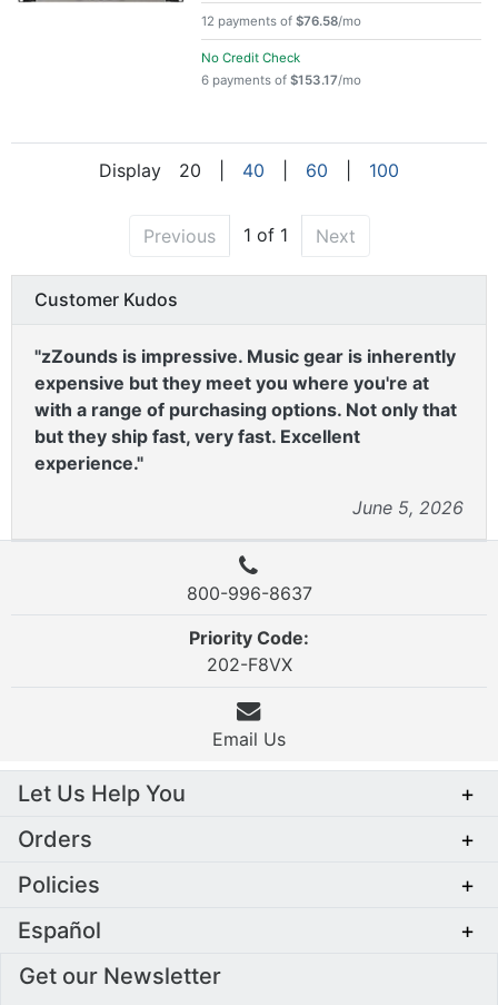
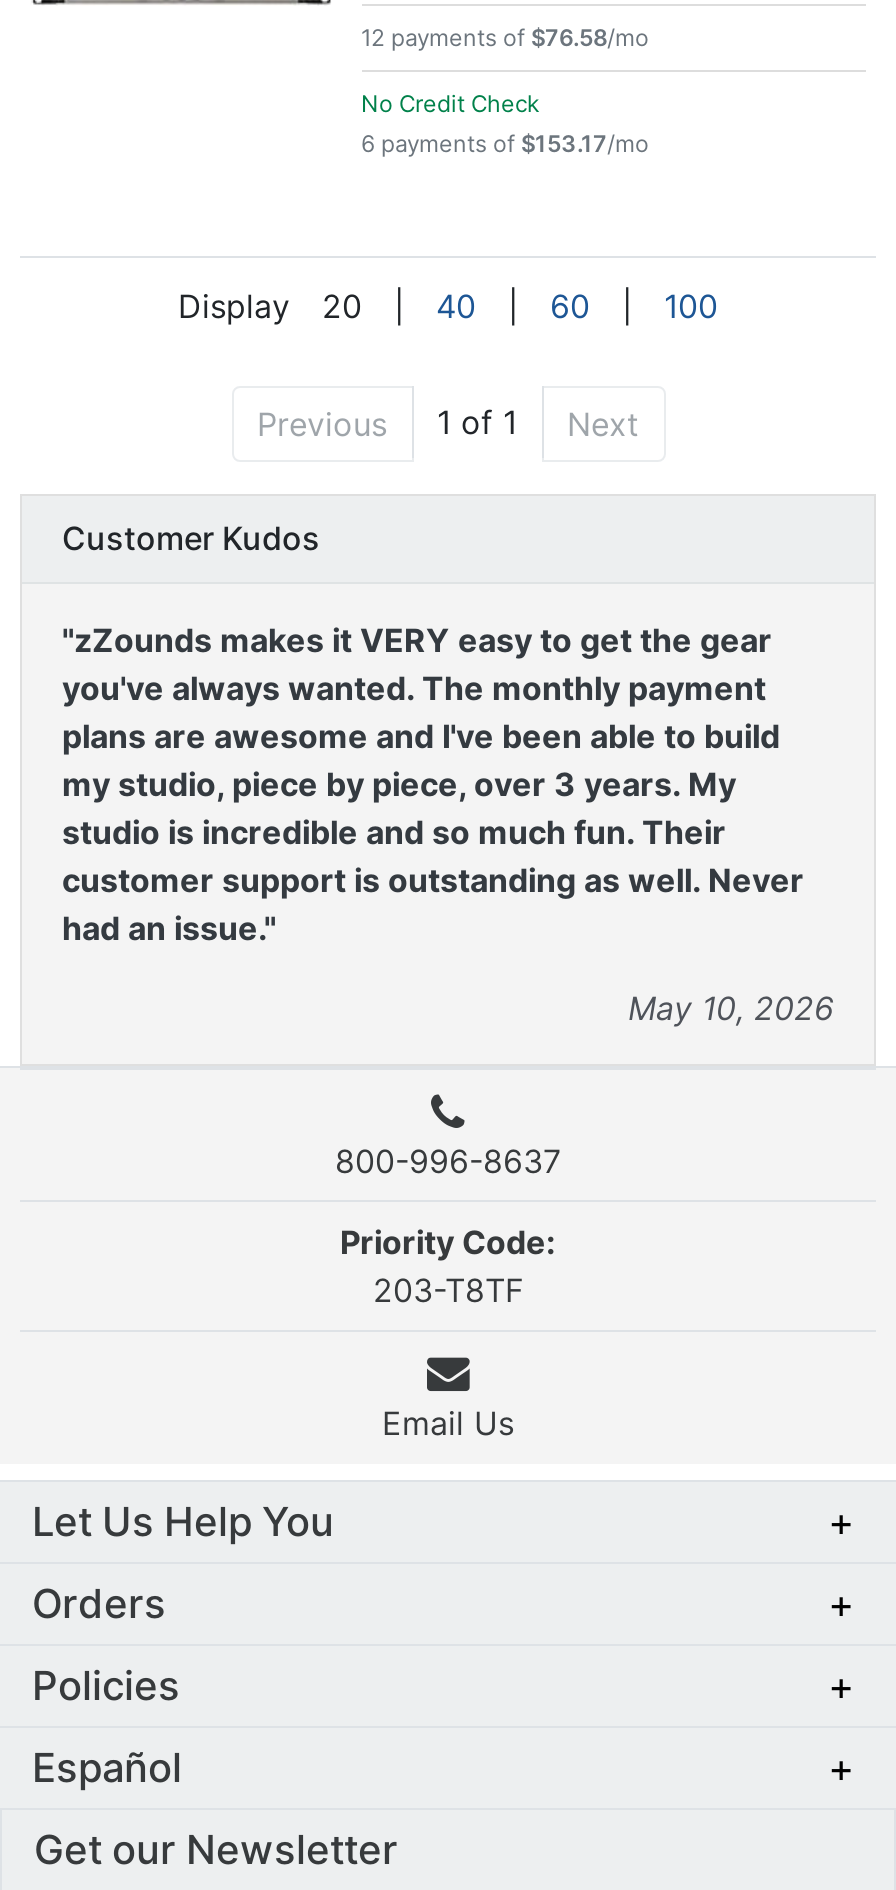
- "zZounds is impressive. Music gear is inherently
- expensive but they meet you where you're at
- with a range of purchasing options. Not only that
- but they ship fast, very fast. Excellent
- experience."
+ "zZounds makes it VERY easy to get the gear
+ you've always wanted. The monthly payment
+ plans are awesome and I've been able to build
+ my studio, piece by piece, over 3 years. My
+ studio is incredible and so much fun. Their
+ customer support is outstanding as well. Never
+ had an issue."

- June 5, 2026
+ May 10, 2026

- 202-F8VX
+ 203-T8TF
